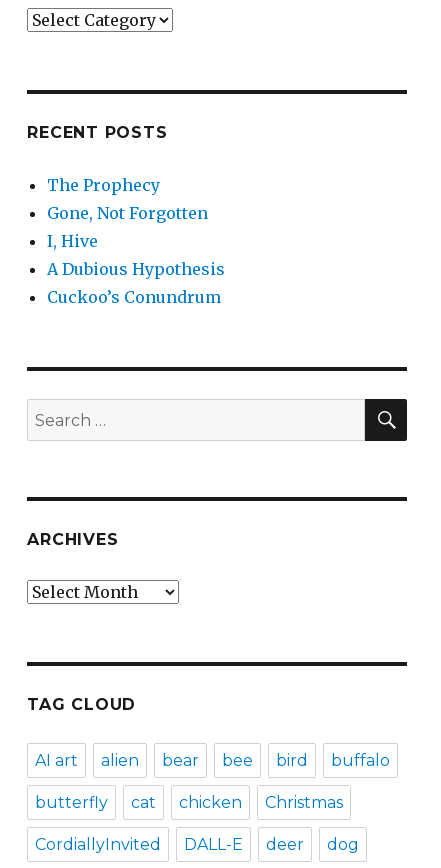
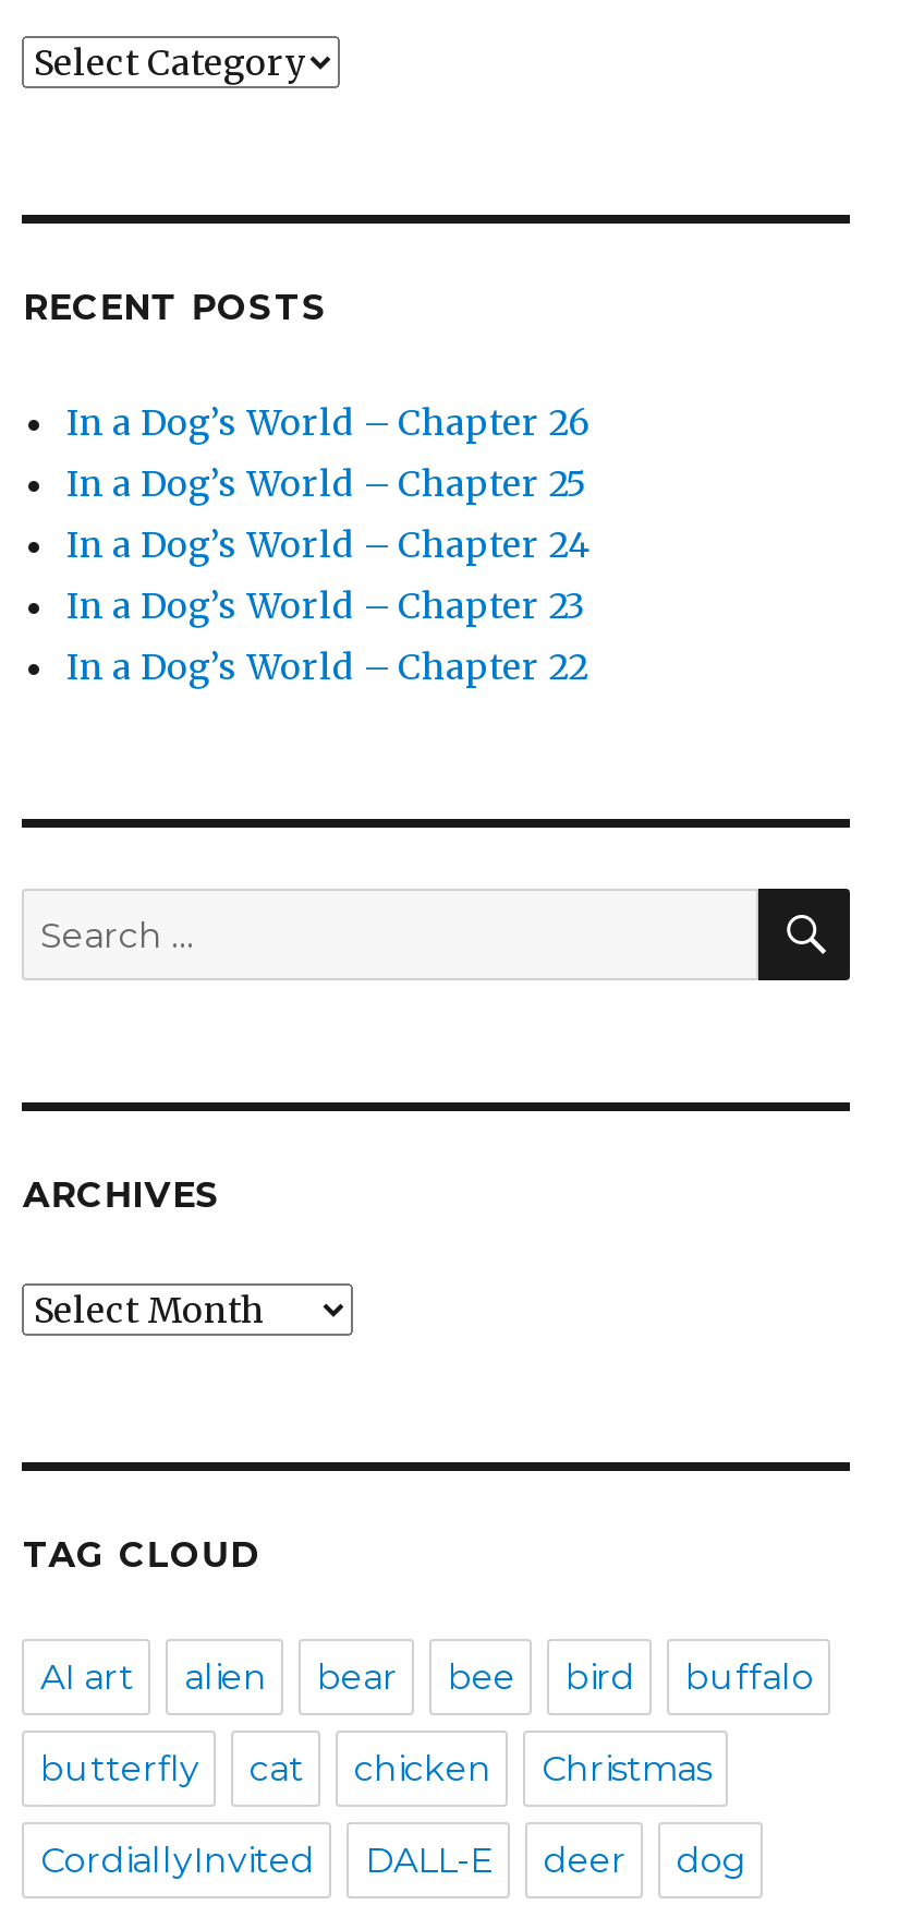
- The Prophecy
- Gone, Not Forgotten
- I, Hive
- A Dubious Hypothesis
- Cuckoo’s Conundrum
+ In a Dog’s World – Chapter 26
+ In a Dog’s World – Chapter 25
+ In a Dog’s World – Chapter 24
+ In a Dog’s World – Chapter 23
+ In a Dog’s World – Chapter 22
